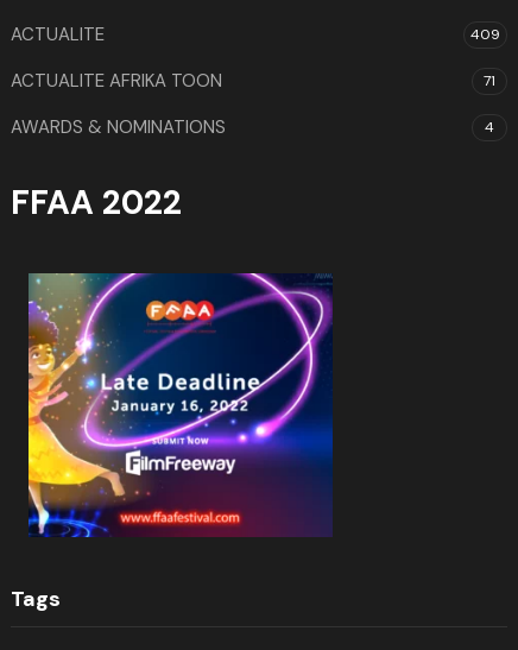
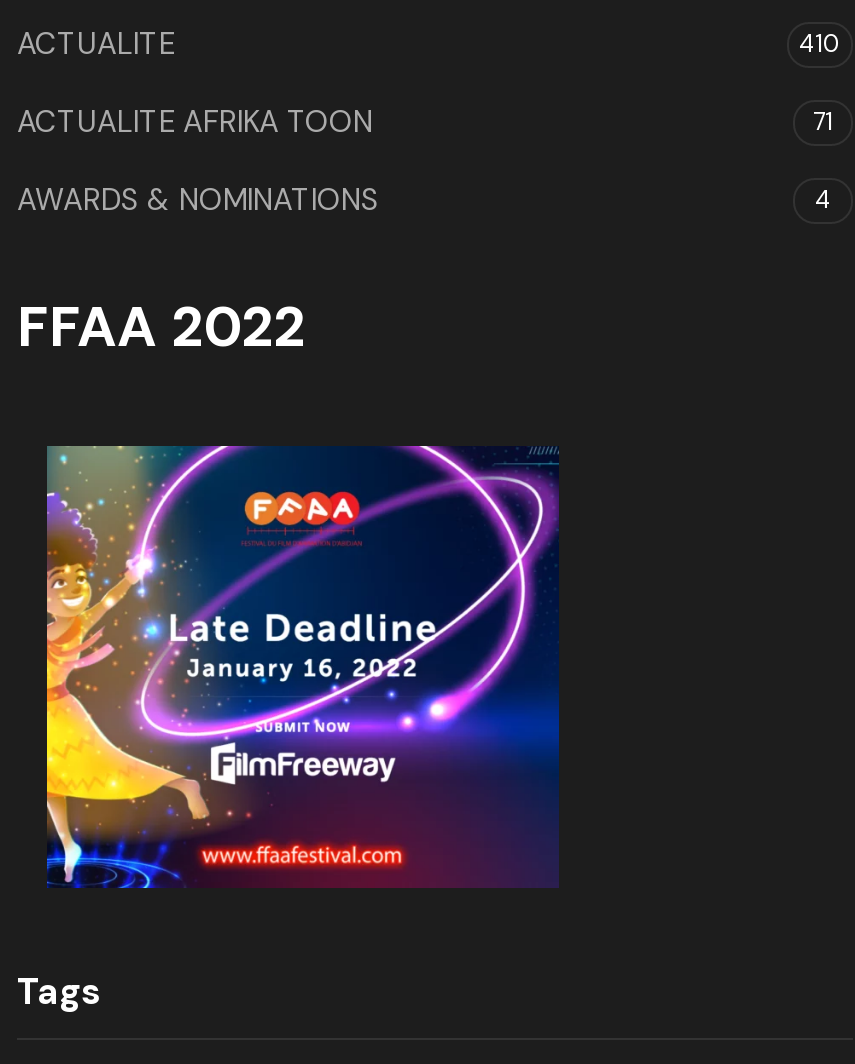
- 409
+ 410
